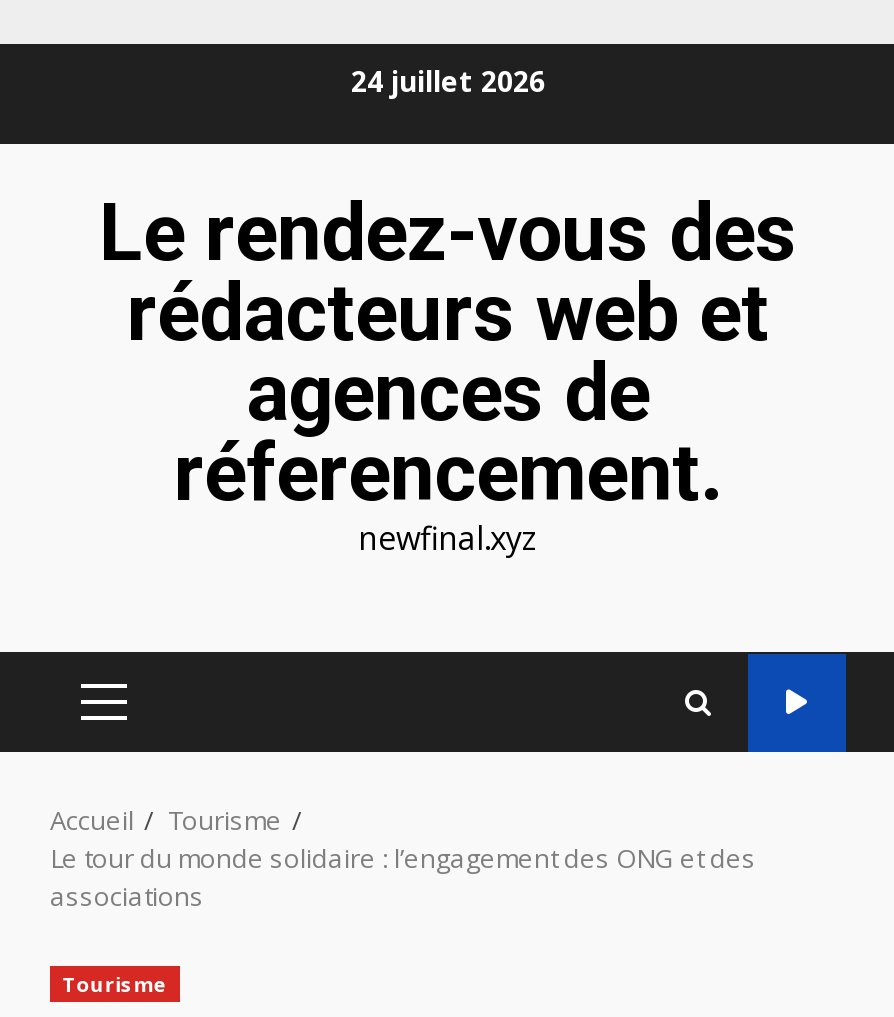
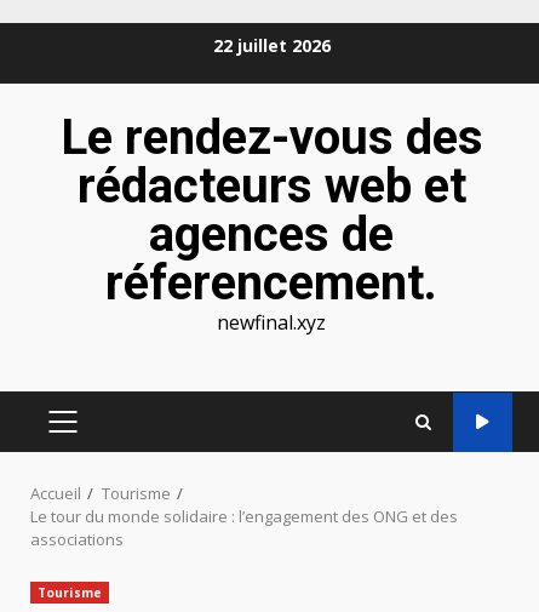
- 24 juillet 2026
+ 22 juillet 2026
